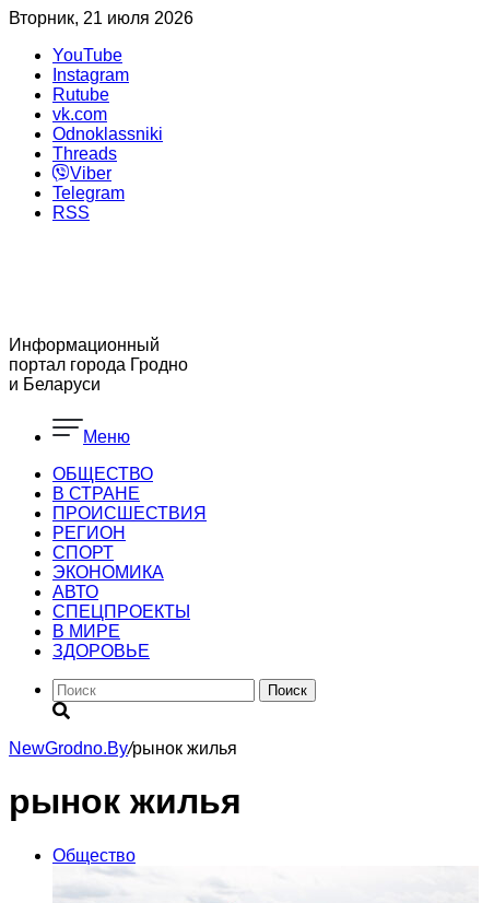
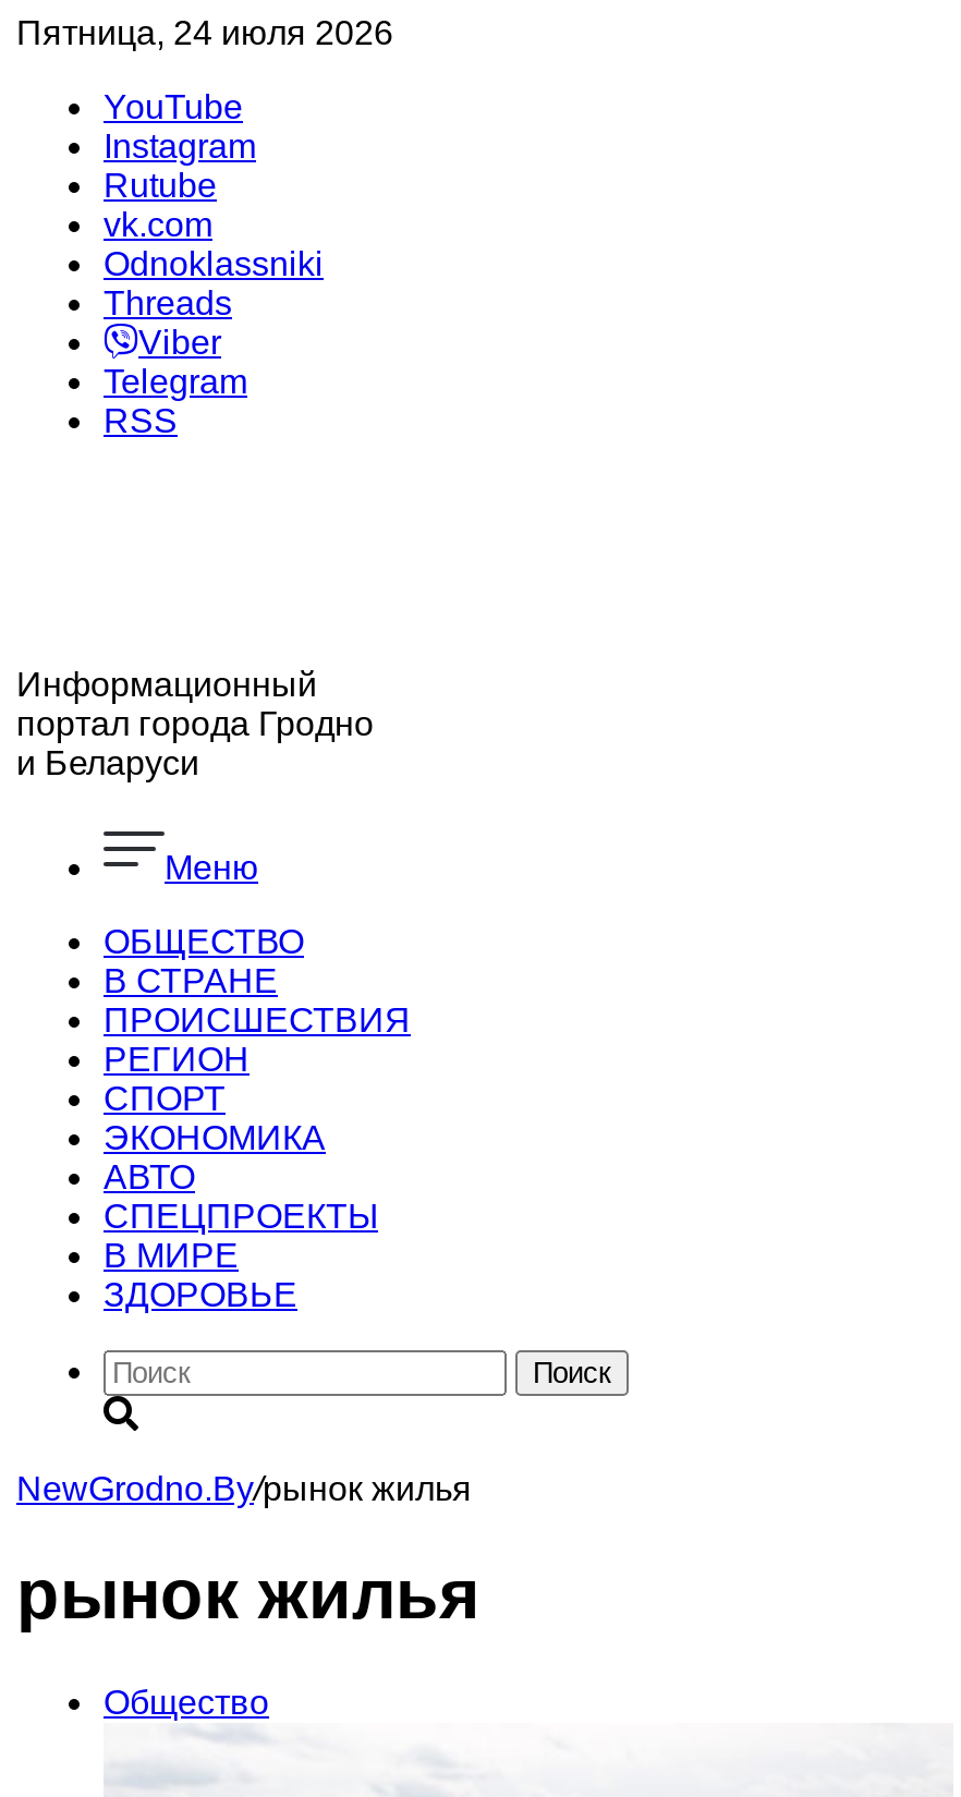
- Вторник, 21 июля 2026
+ Пятница, 24 июля 2026
